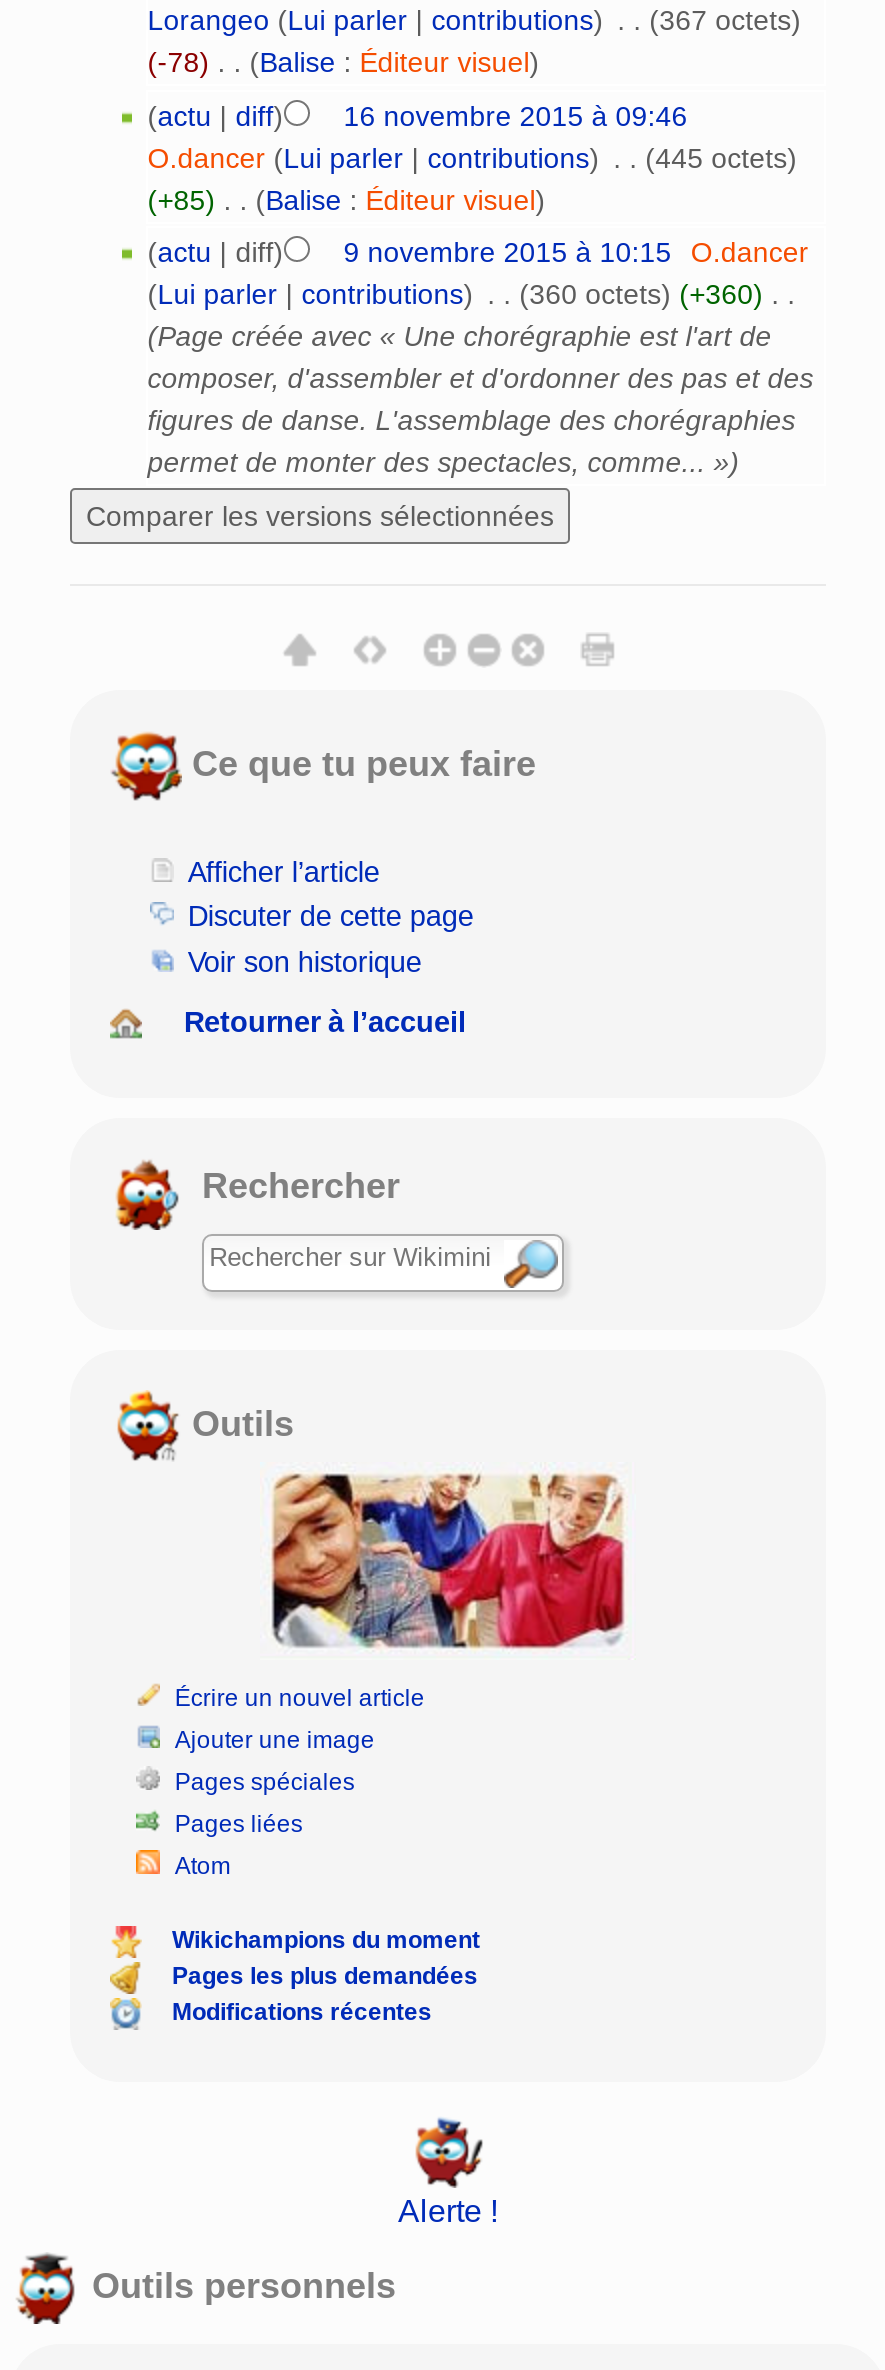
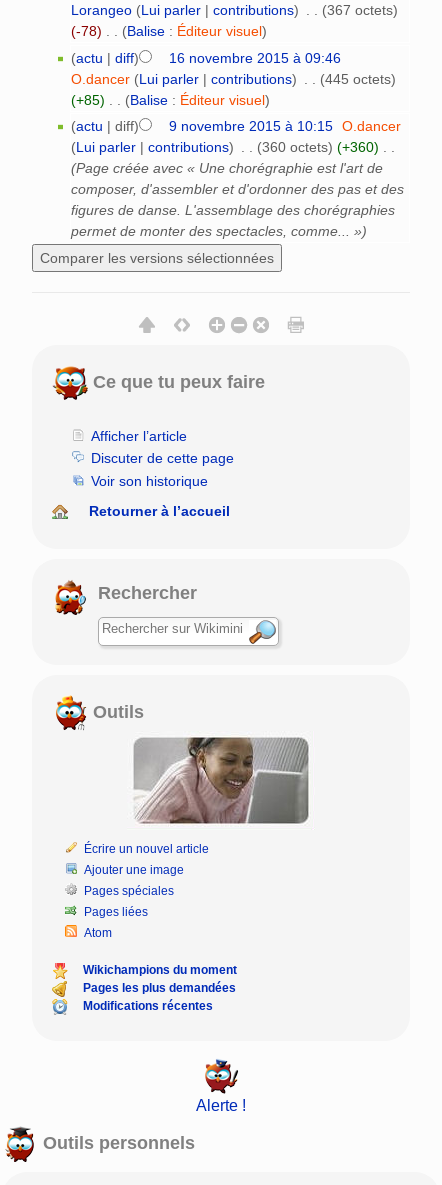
- [image]
+ [image]
